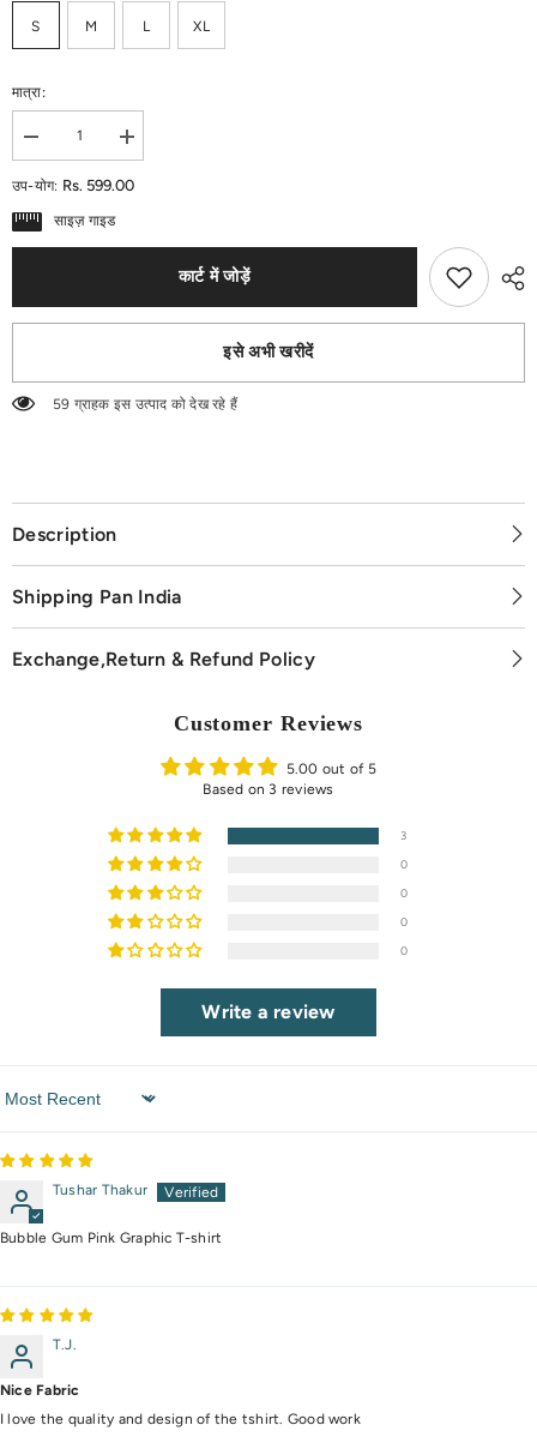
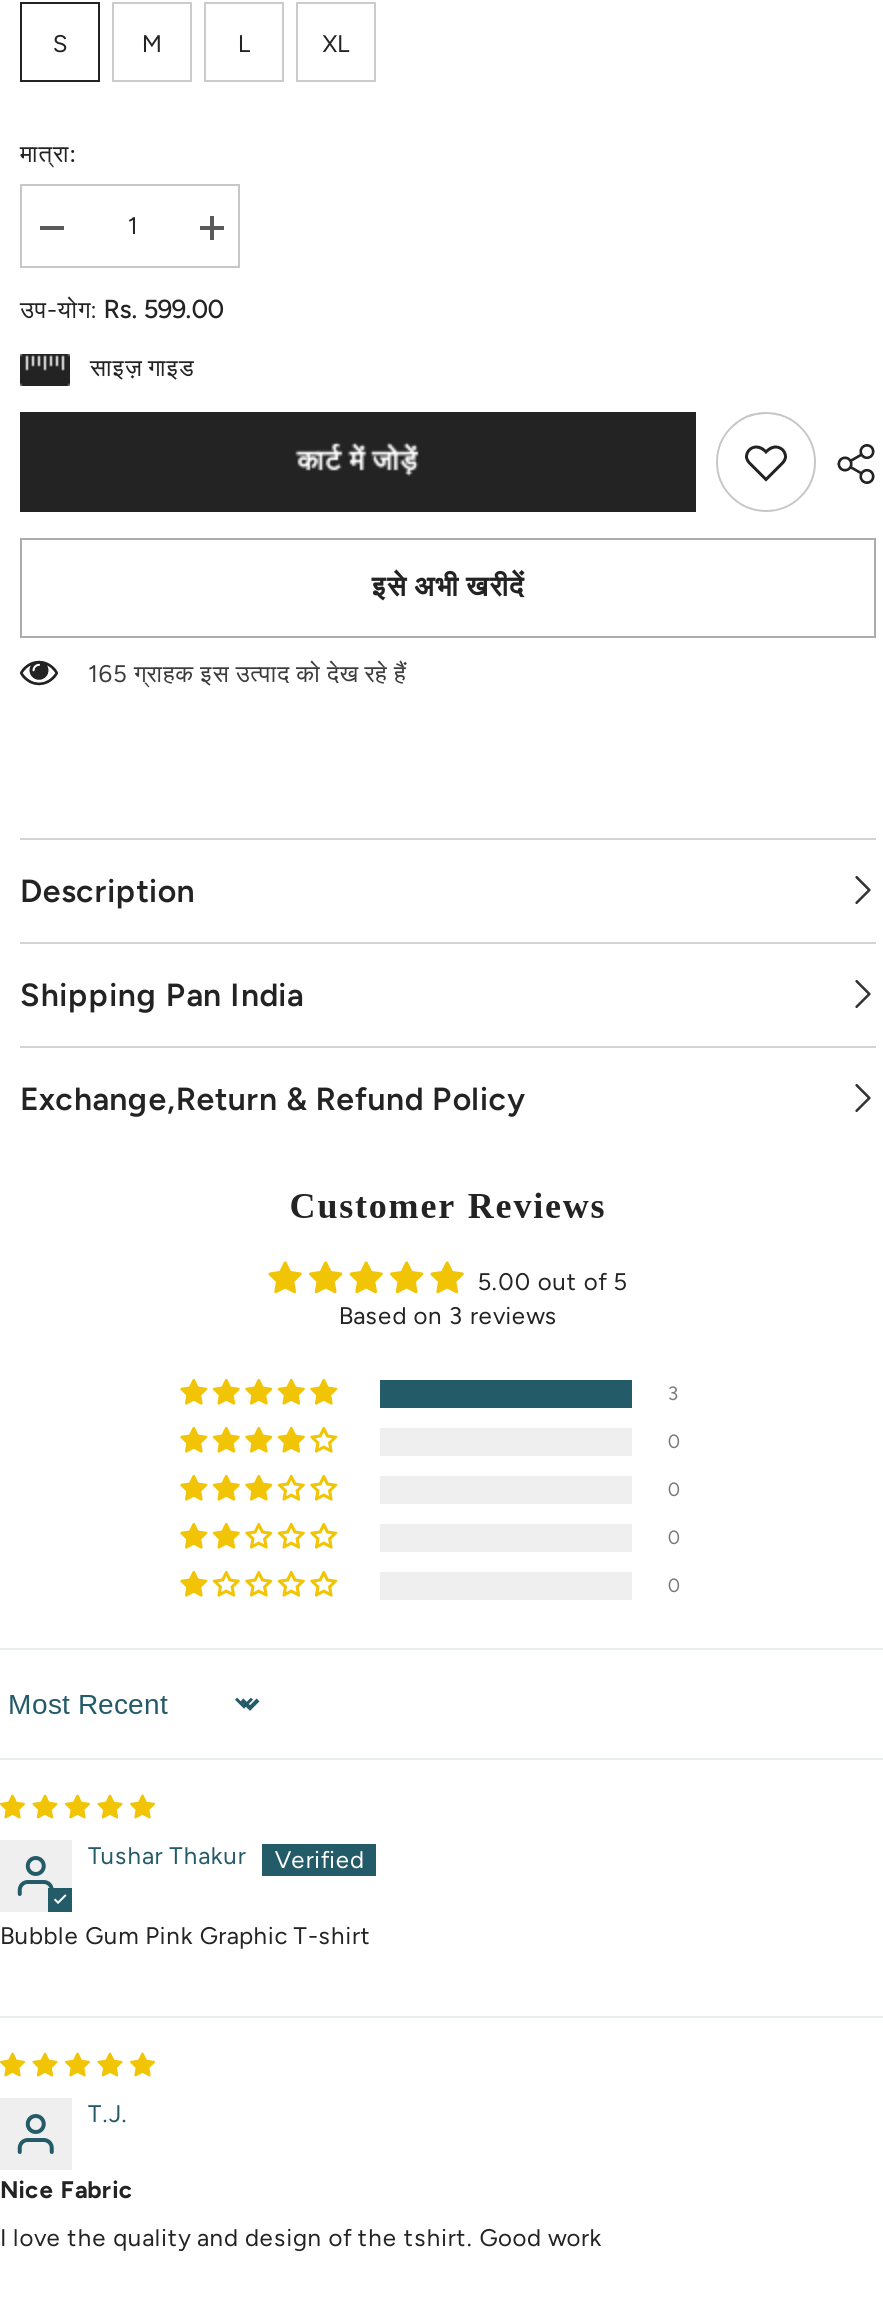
- 59 ग्राहक इस उत्पाद को देख रहे हैं
+ 165 ग्राहक इस उत्पाद को देख रहे हैं

- Write a review
